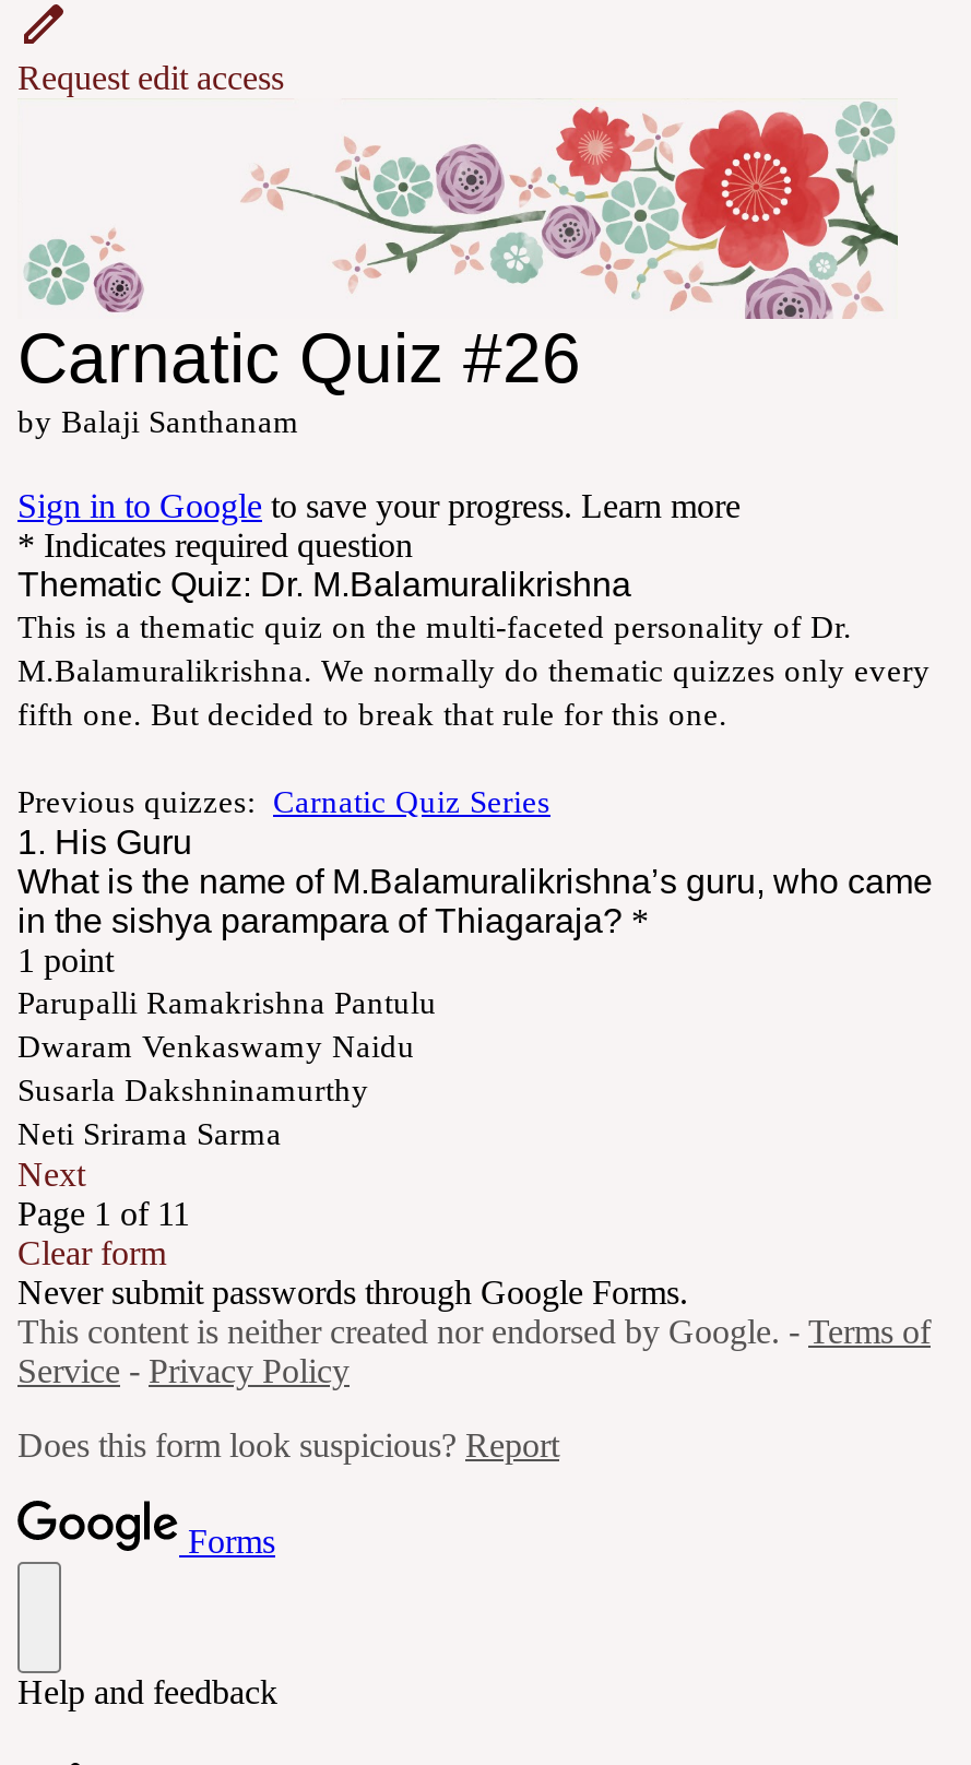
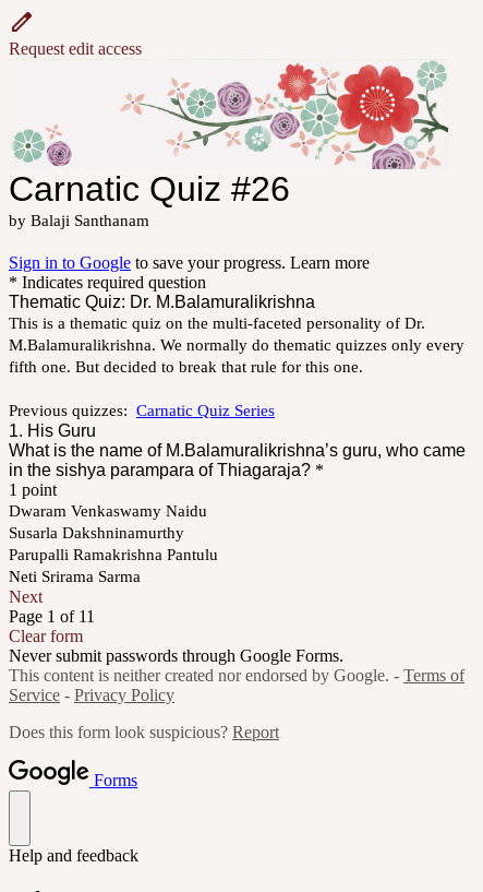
moved down: Parupalli Ramakrishna Pantulu

moved up: Dwaram Venkaswamy Naidu | Susarla Dakshninamurthy
